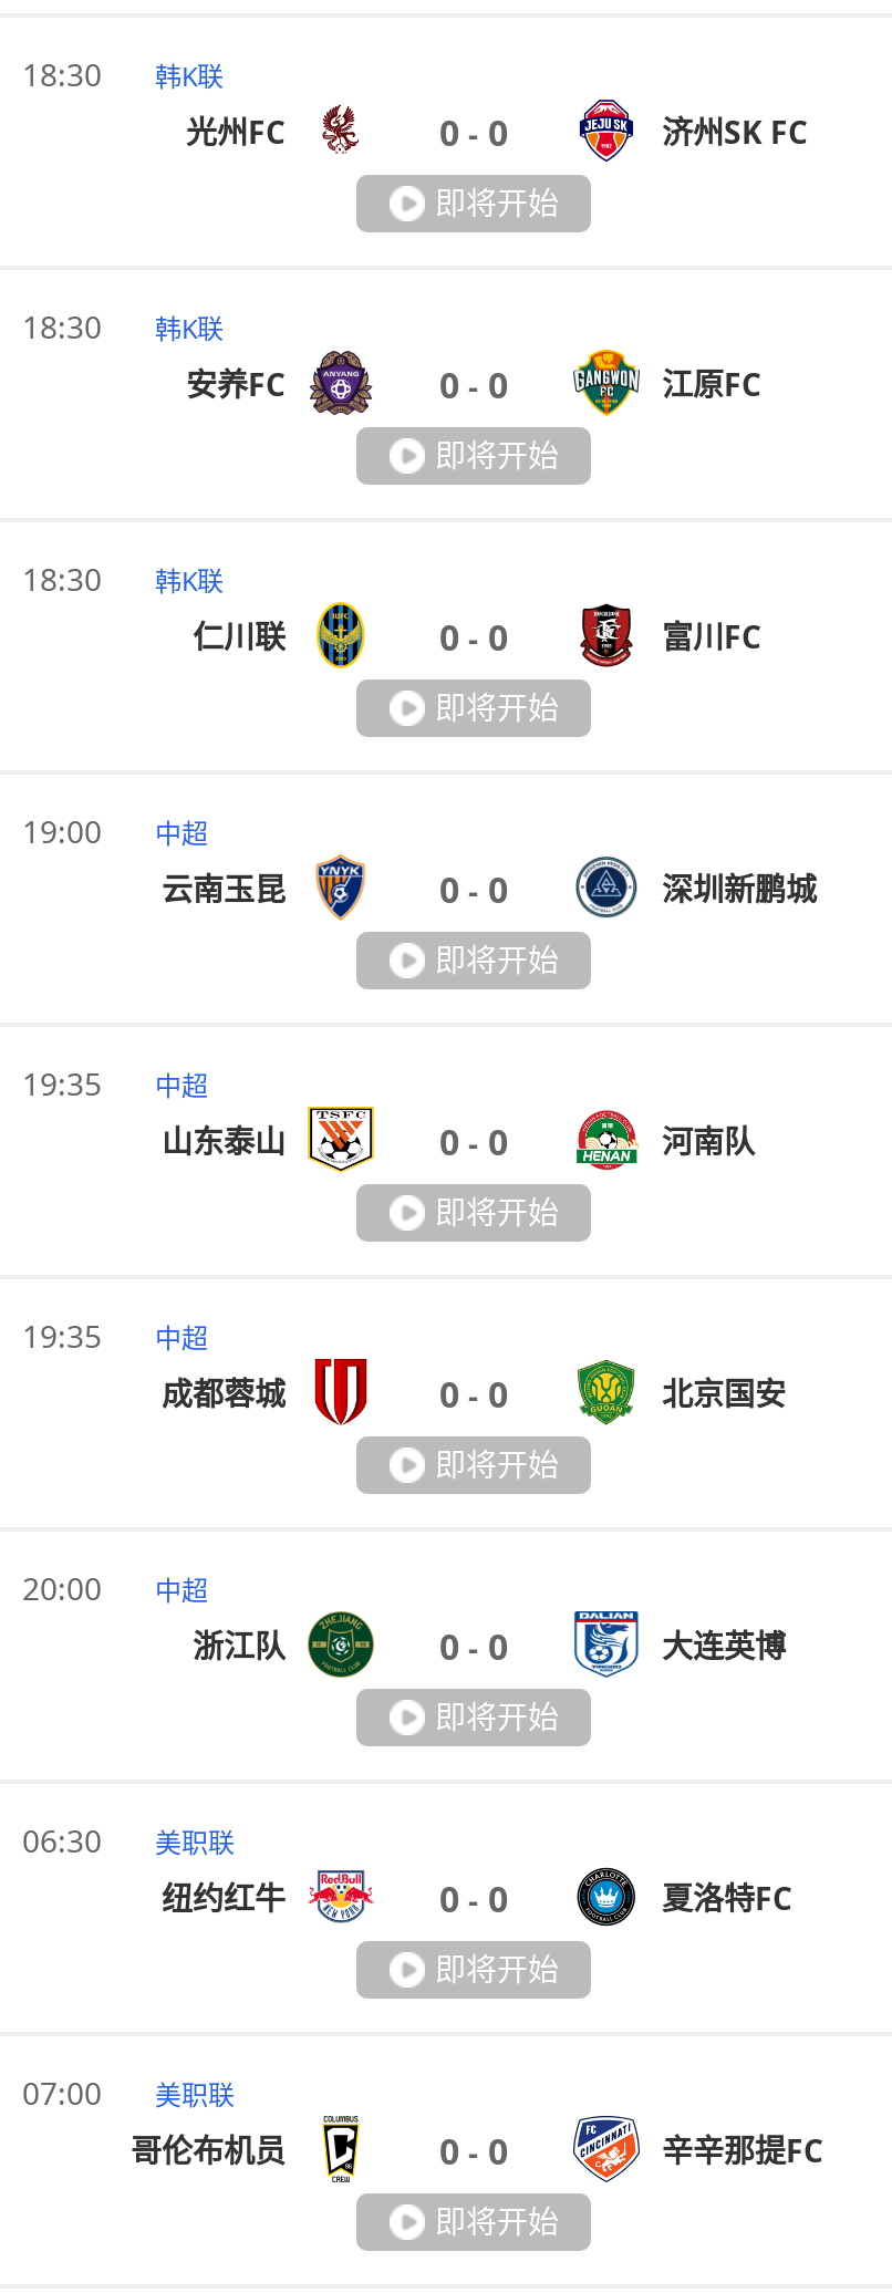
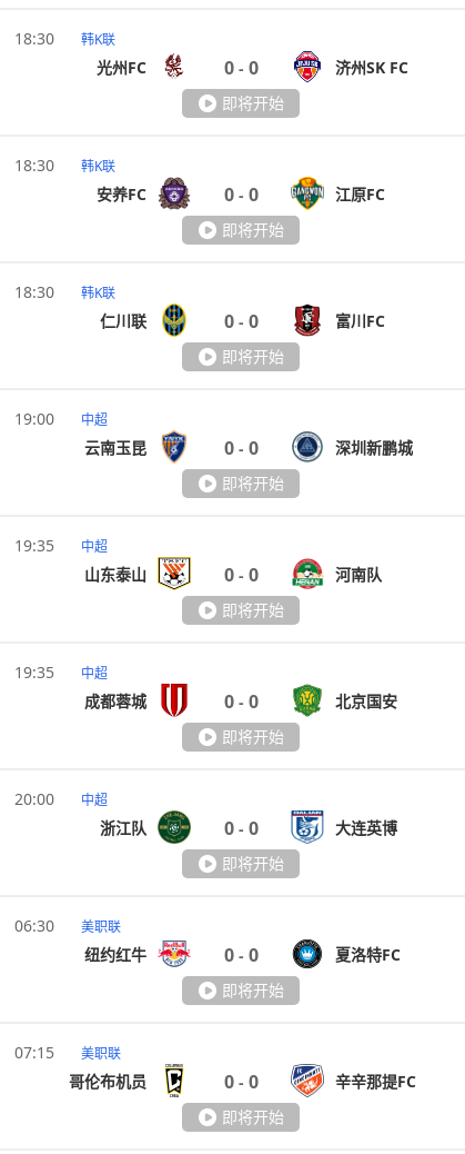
- 07:00 美职联
+ 07:15 美职联
